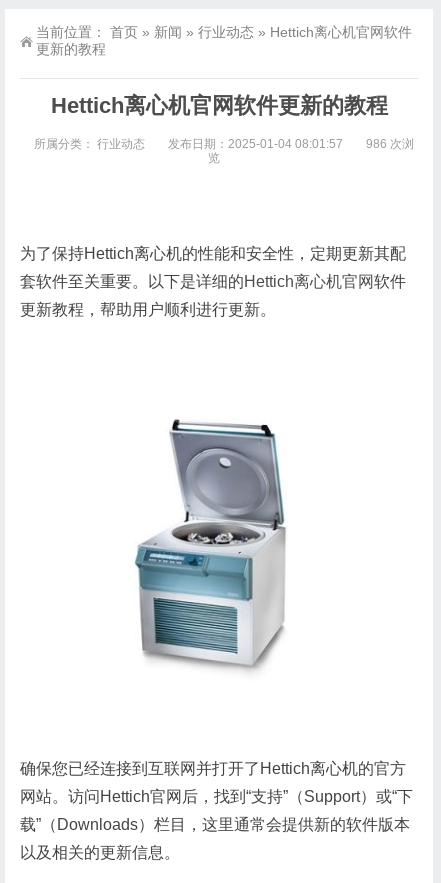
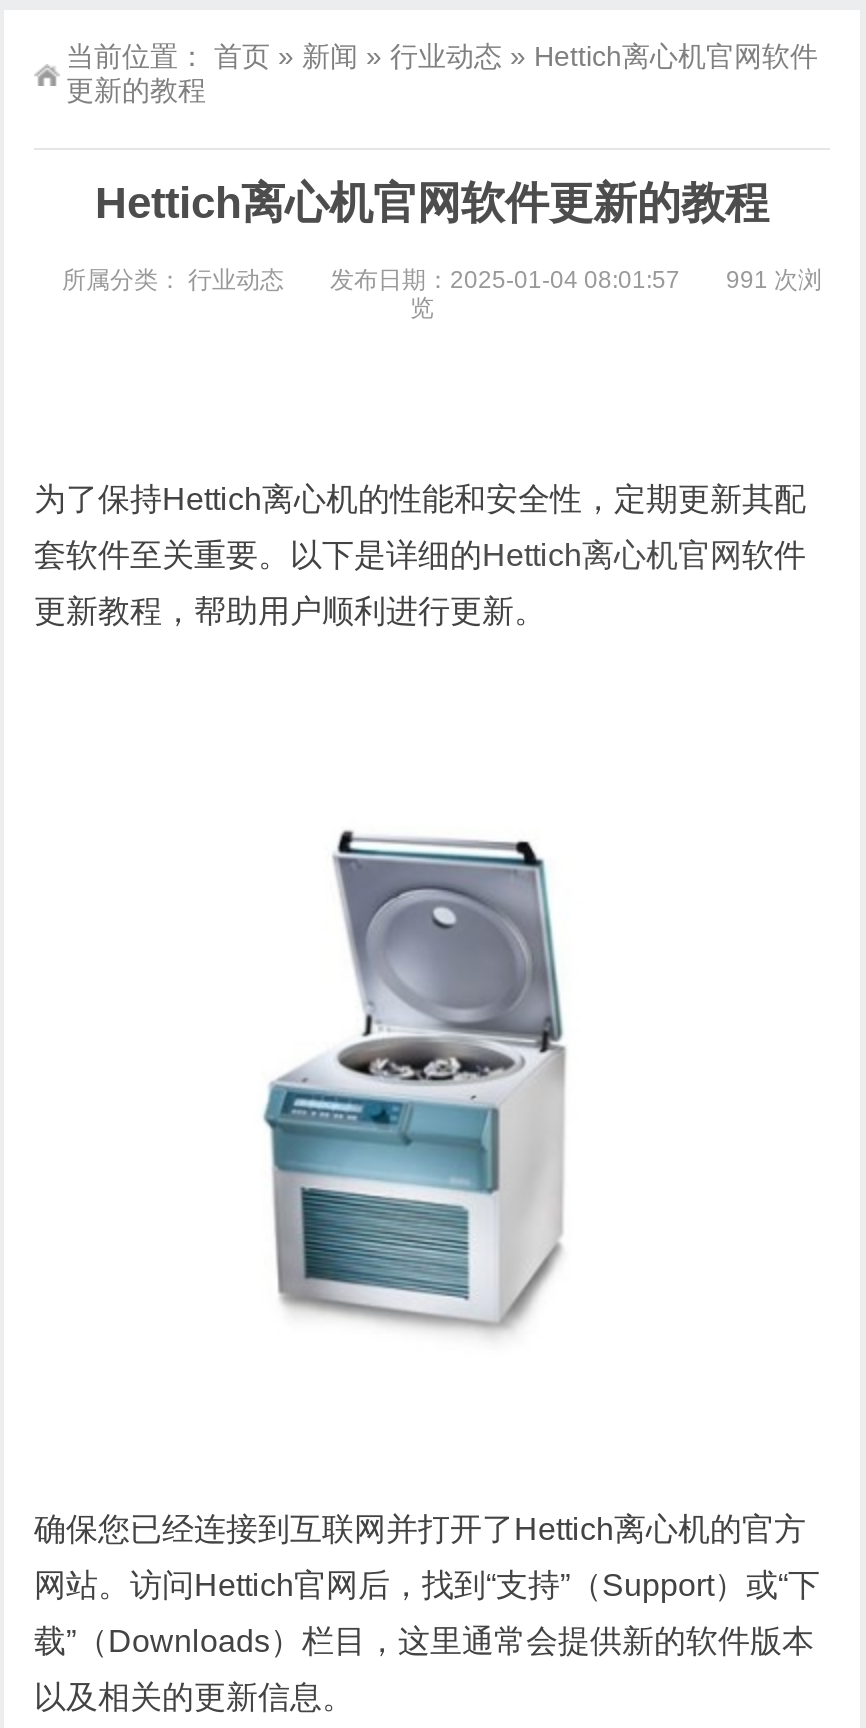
- 所属分类： 行业动态 发布日期：2025-01-04 08:01:57 986 次浏
+ 所属分类： 行业动态 发布日期：2025-01-04 08:01:57 991 次浏
